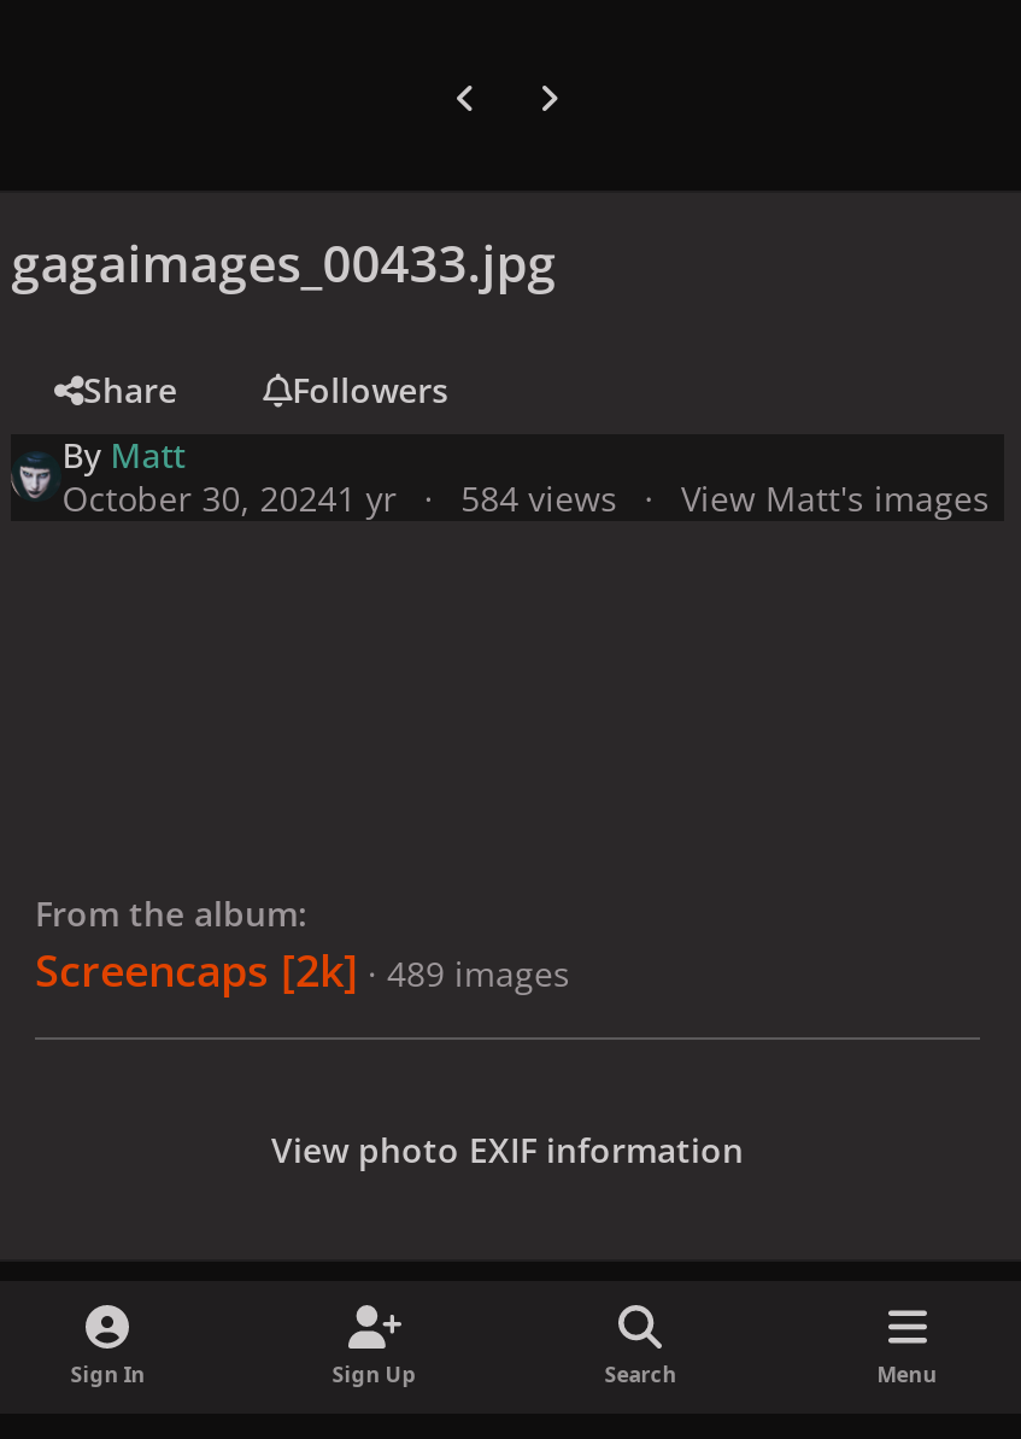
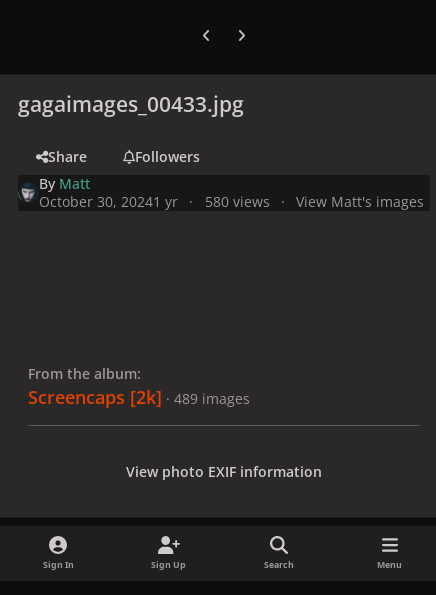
- October 30, 20241 yr 584 views View Matt's images
+ October 30, 20241 yr 580 views View Matt's images
